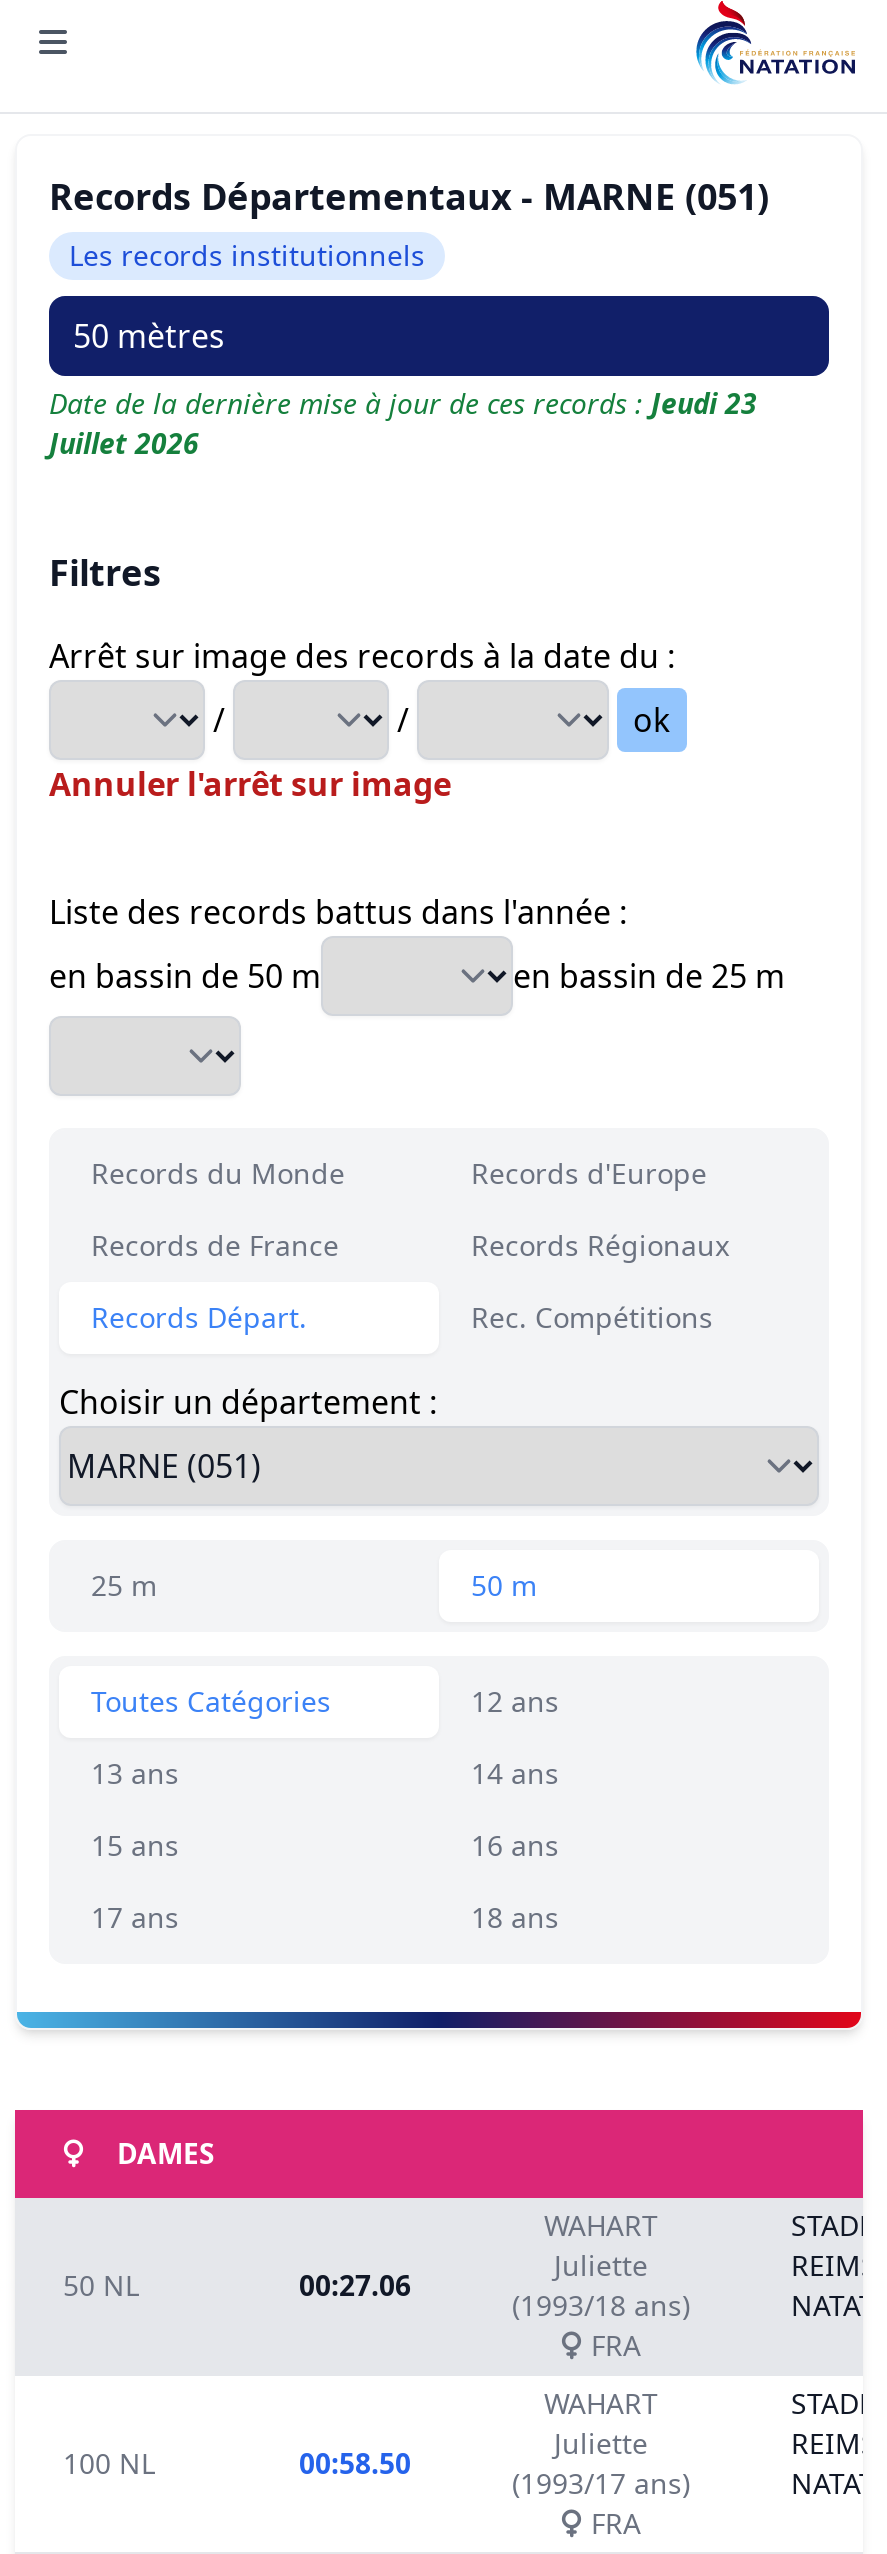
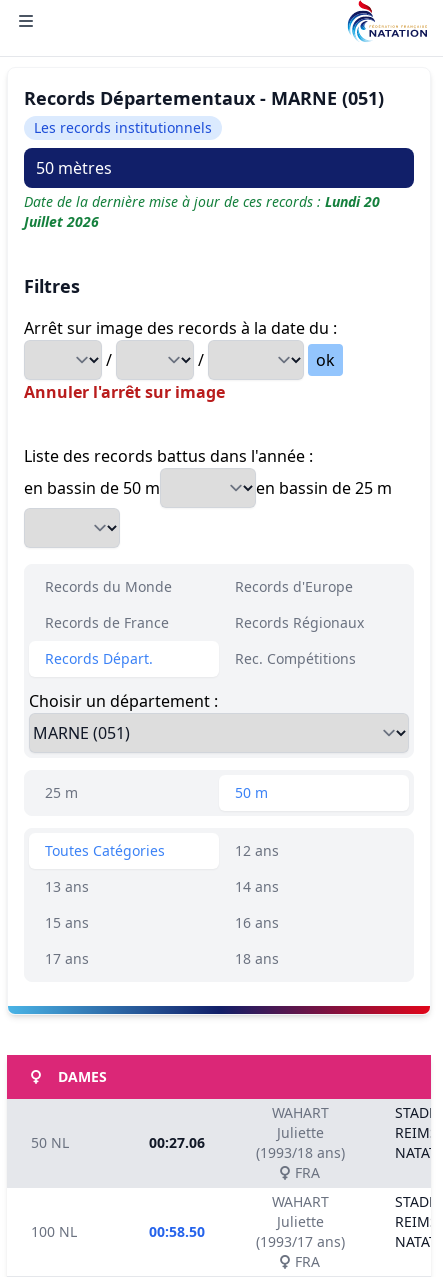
- Date de la dernière mise à jour de ces records : Jeudi 23
+ Date de la dernière mise à jour de ces records : Lundi 20
